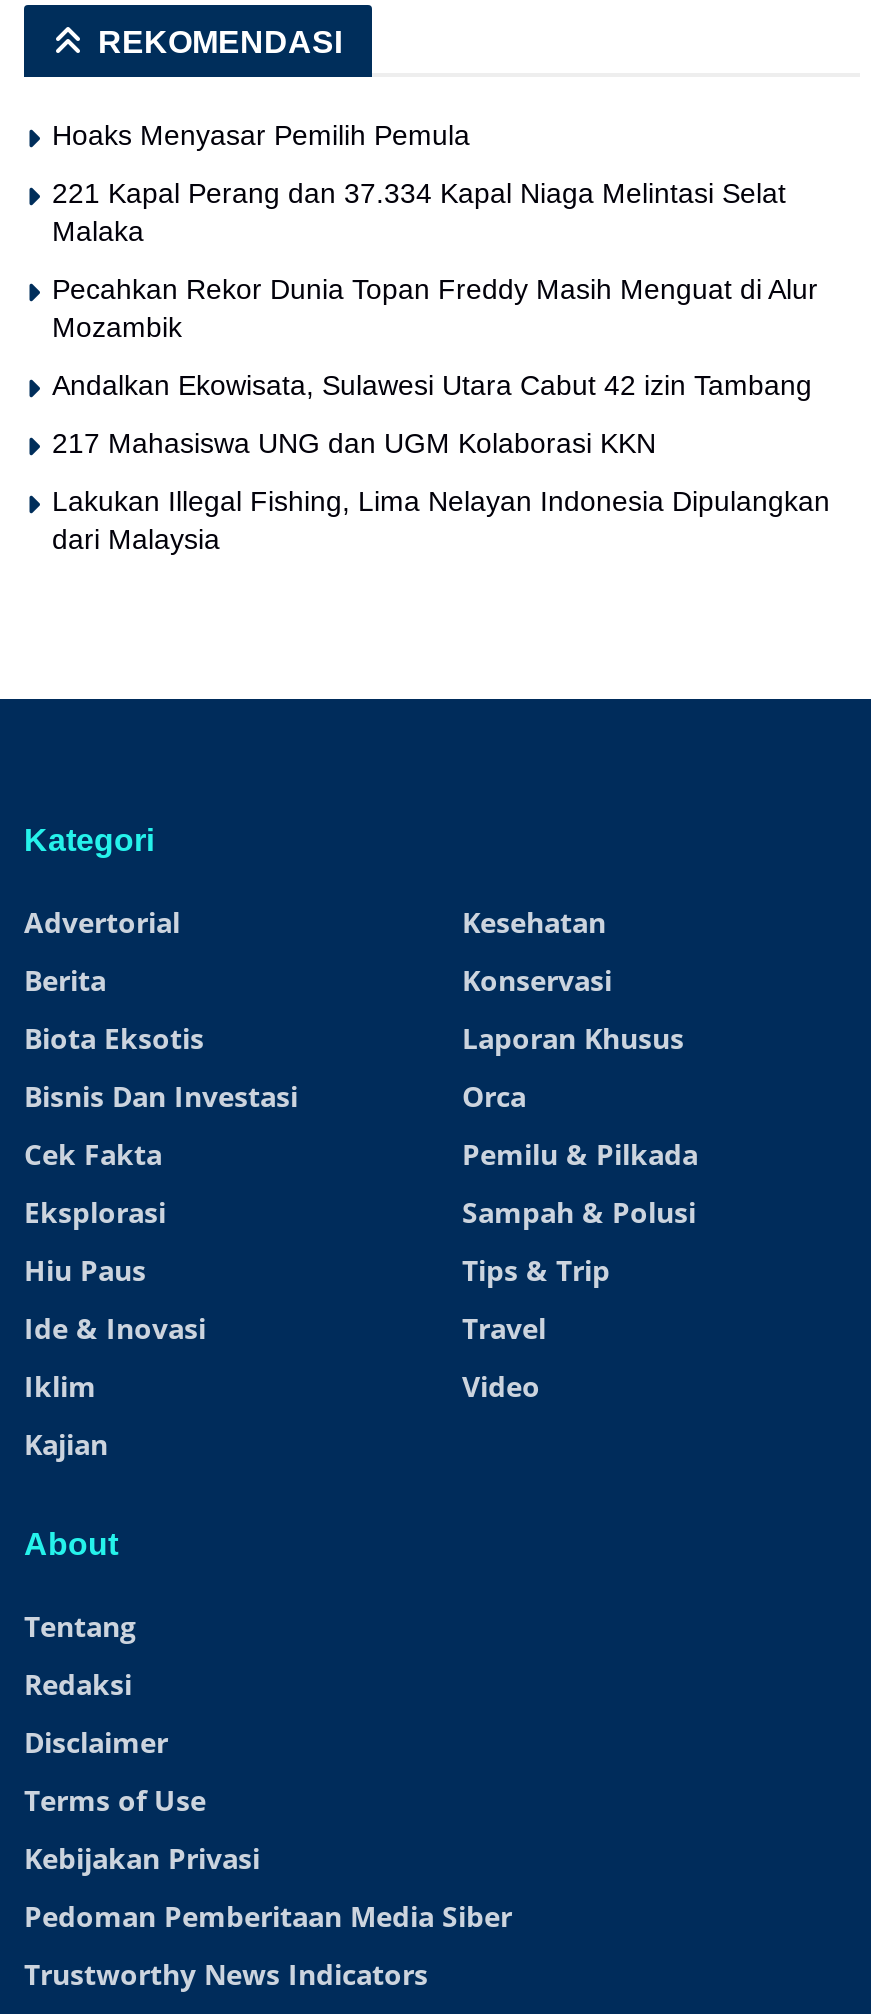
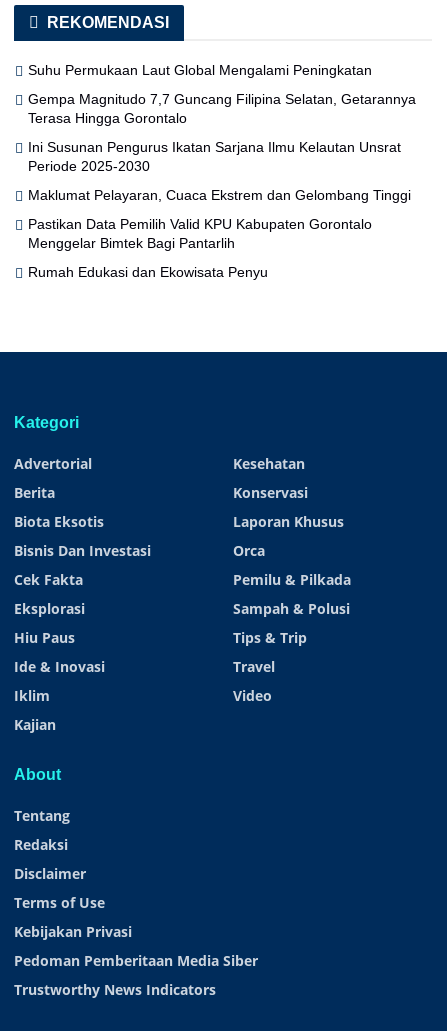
- Hoaks Menyasar Pemilih Pemula
+ Suhu Permukaan Laut Global Mengalami Peningkatan

- 221 Kapal Perang dan 37.334 Kapal Niaga Melintasi Selat
- Malaka
+ Gempa Magnitudo 7,7 Guncang Filipina Selatan, Getarannya
+ Terasa Hingga Gorontalo

- Pecahkan Rekor Dunia Topan Freddy Masih Menguat di Alur
- Mozambik
+ Ini Susunan Pengurus Ikatan Sarjana Ilmu Kelautan Unsrat
+ Periode 2025-2030

- Andalkan Ekowisata, Sulawesi Utara Cabut 42 izin Tambang
+ Maklumat Pelayaran, Cuaca Ekstrem dan Gelombang Tinggi

- 217 Mahasiswa UNG dan UGM Kolaborasi KKN
+ Pastikan Data Pemilih Valid KPU Kabupaten Gorontalo
+ Menggelar Bimtek Bagi Pantarlih

- Lakukan Illegal Fishing, Lima Nelayan Indonesia Dipulangkan
- dari Malaysia
+ Rumah Edukasi dan Ekowisata Penyu
